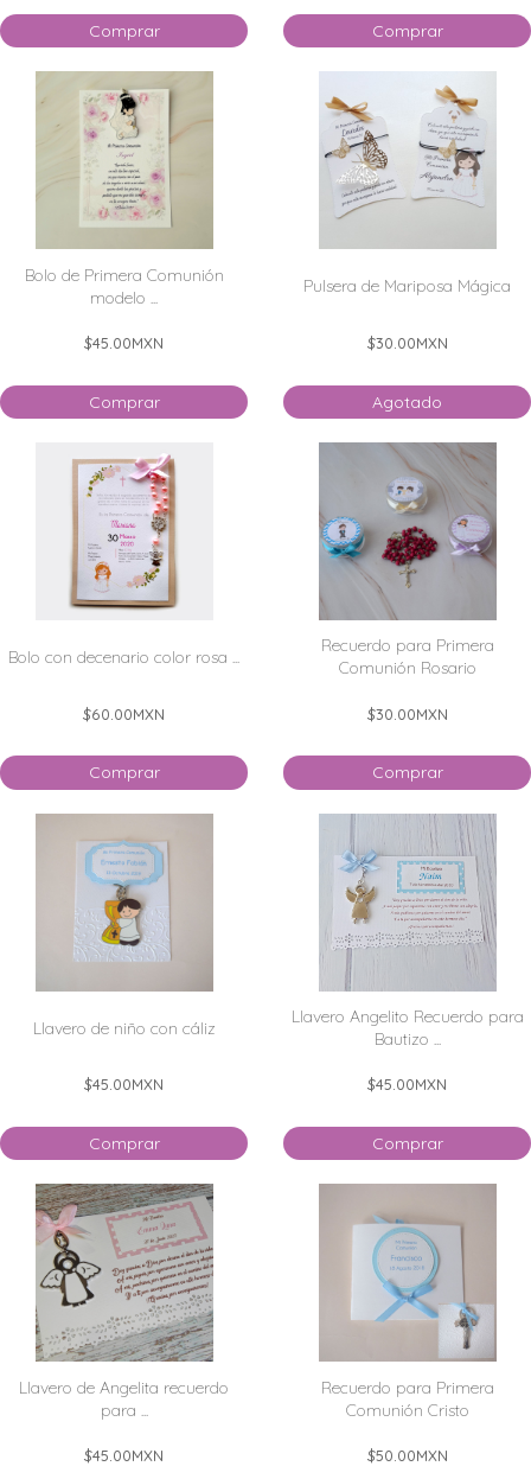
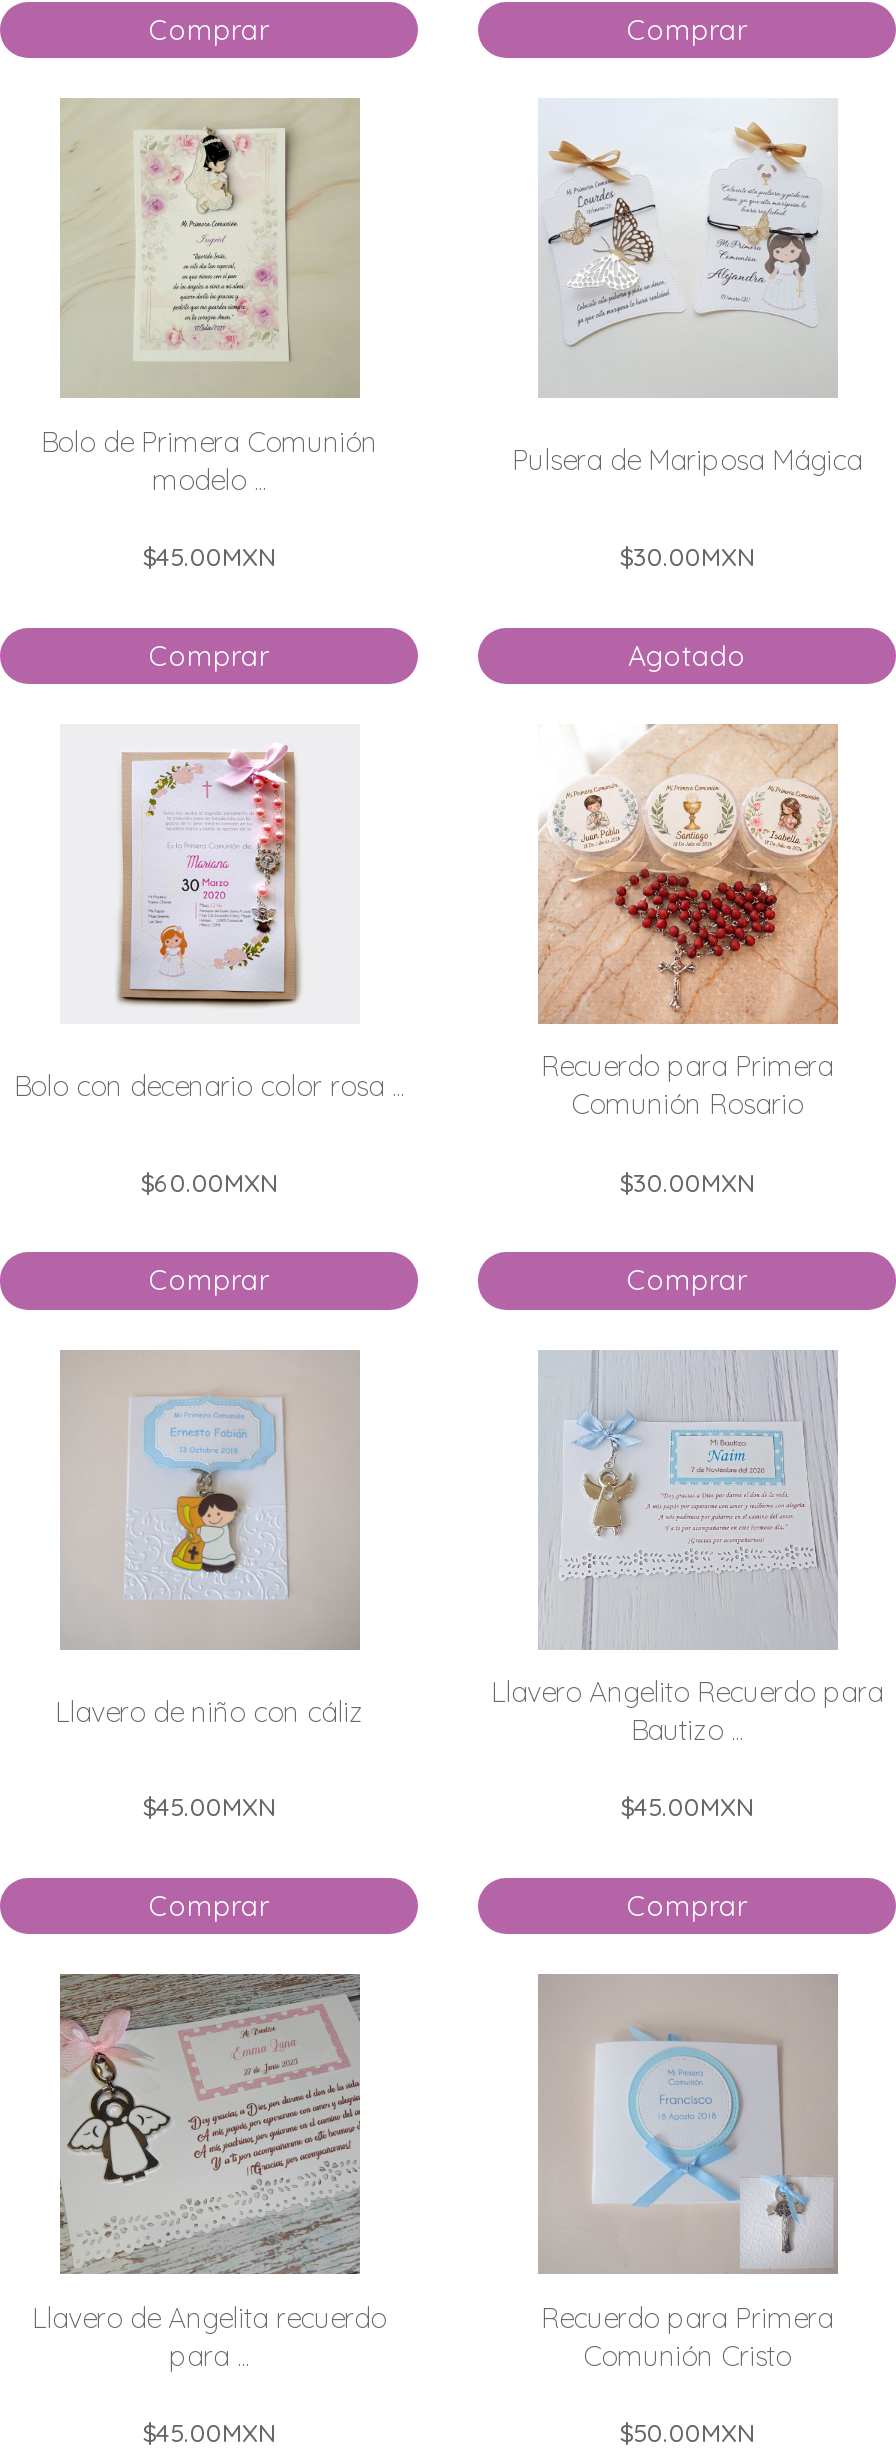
- [image]
+ [image]
